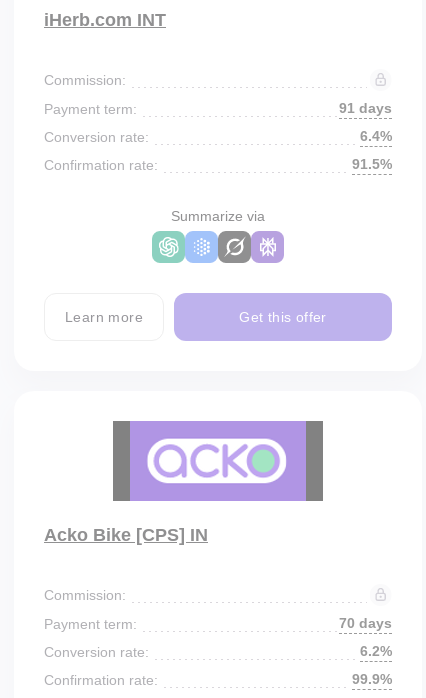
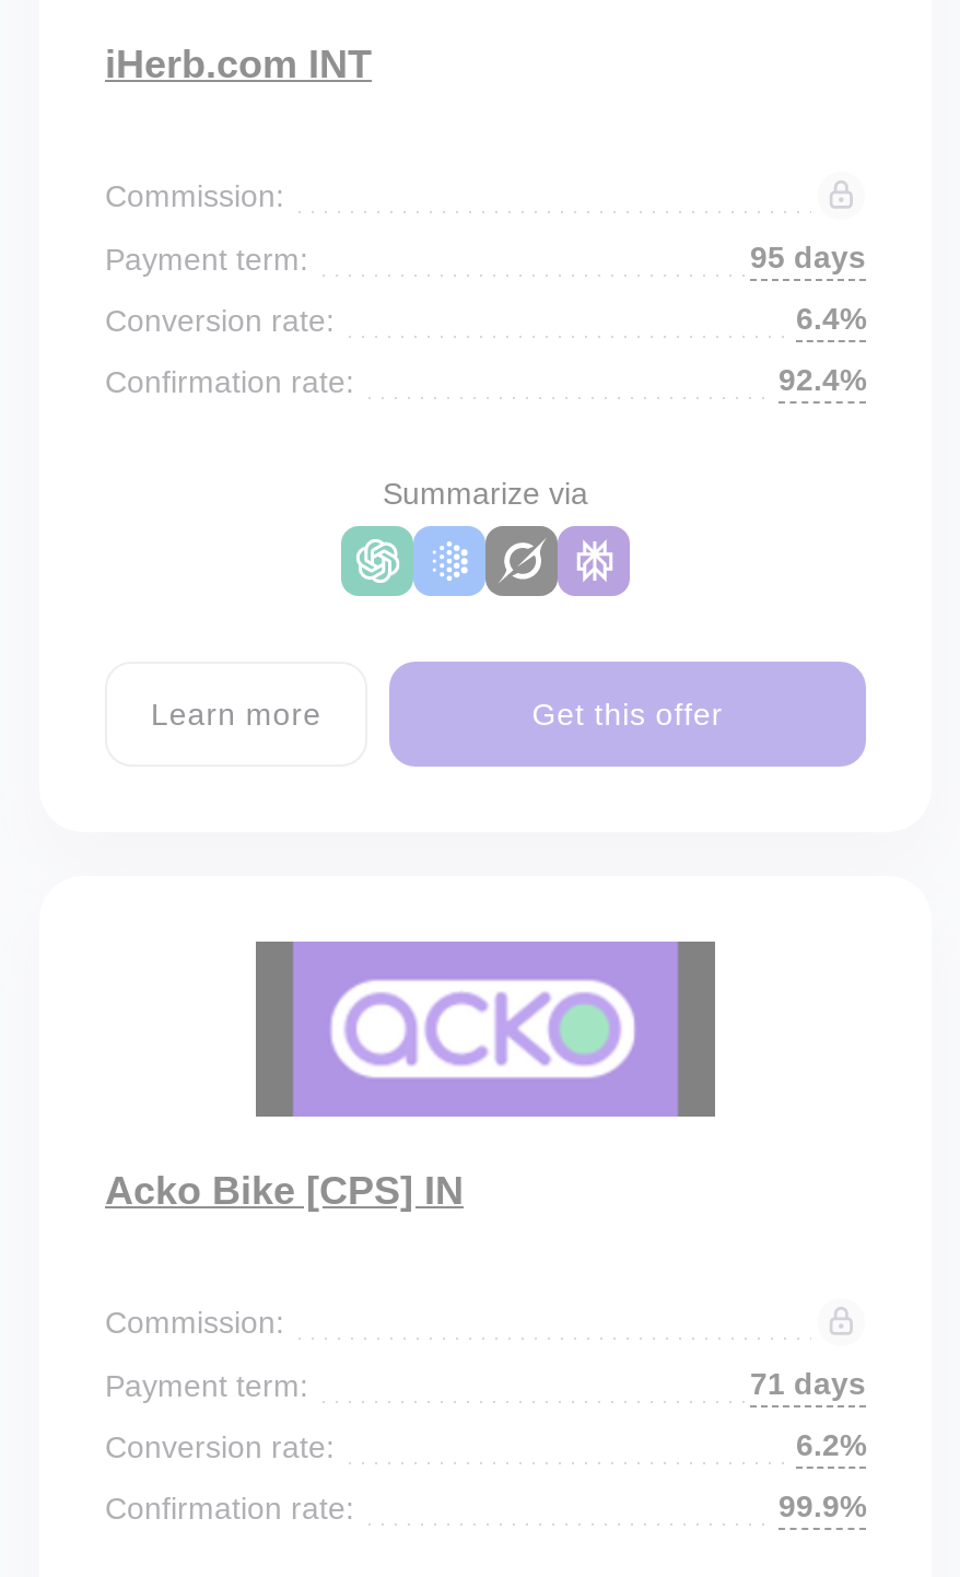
- 91 days
+ 95 days

- 91.5%
+ 92.4%

- 70 days
+ 71 days
